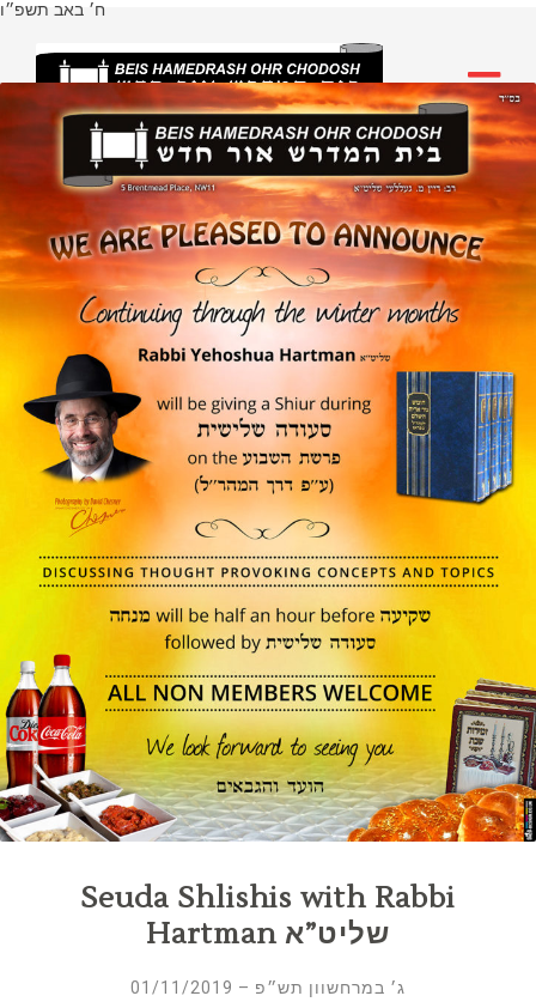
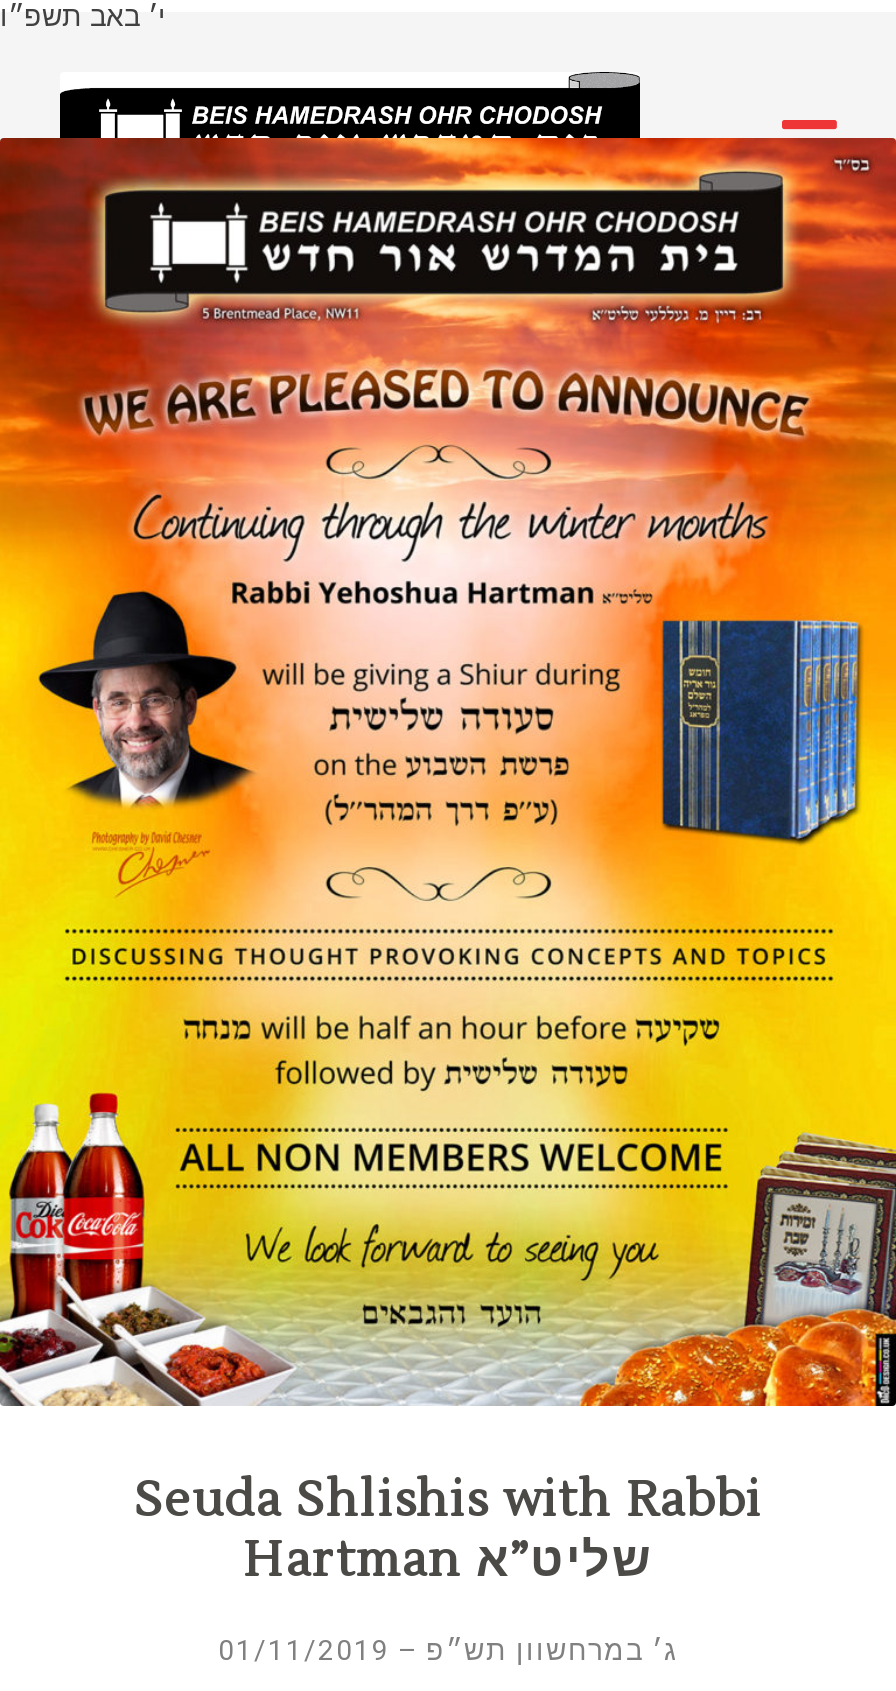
- ח׳ באב תשפ״ו
+ י׳ באב תשפ״ו
